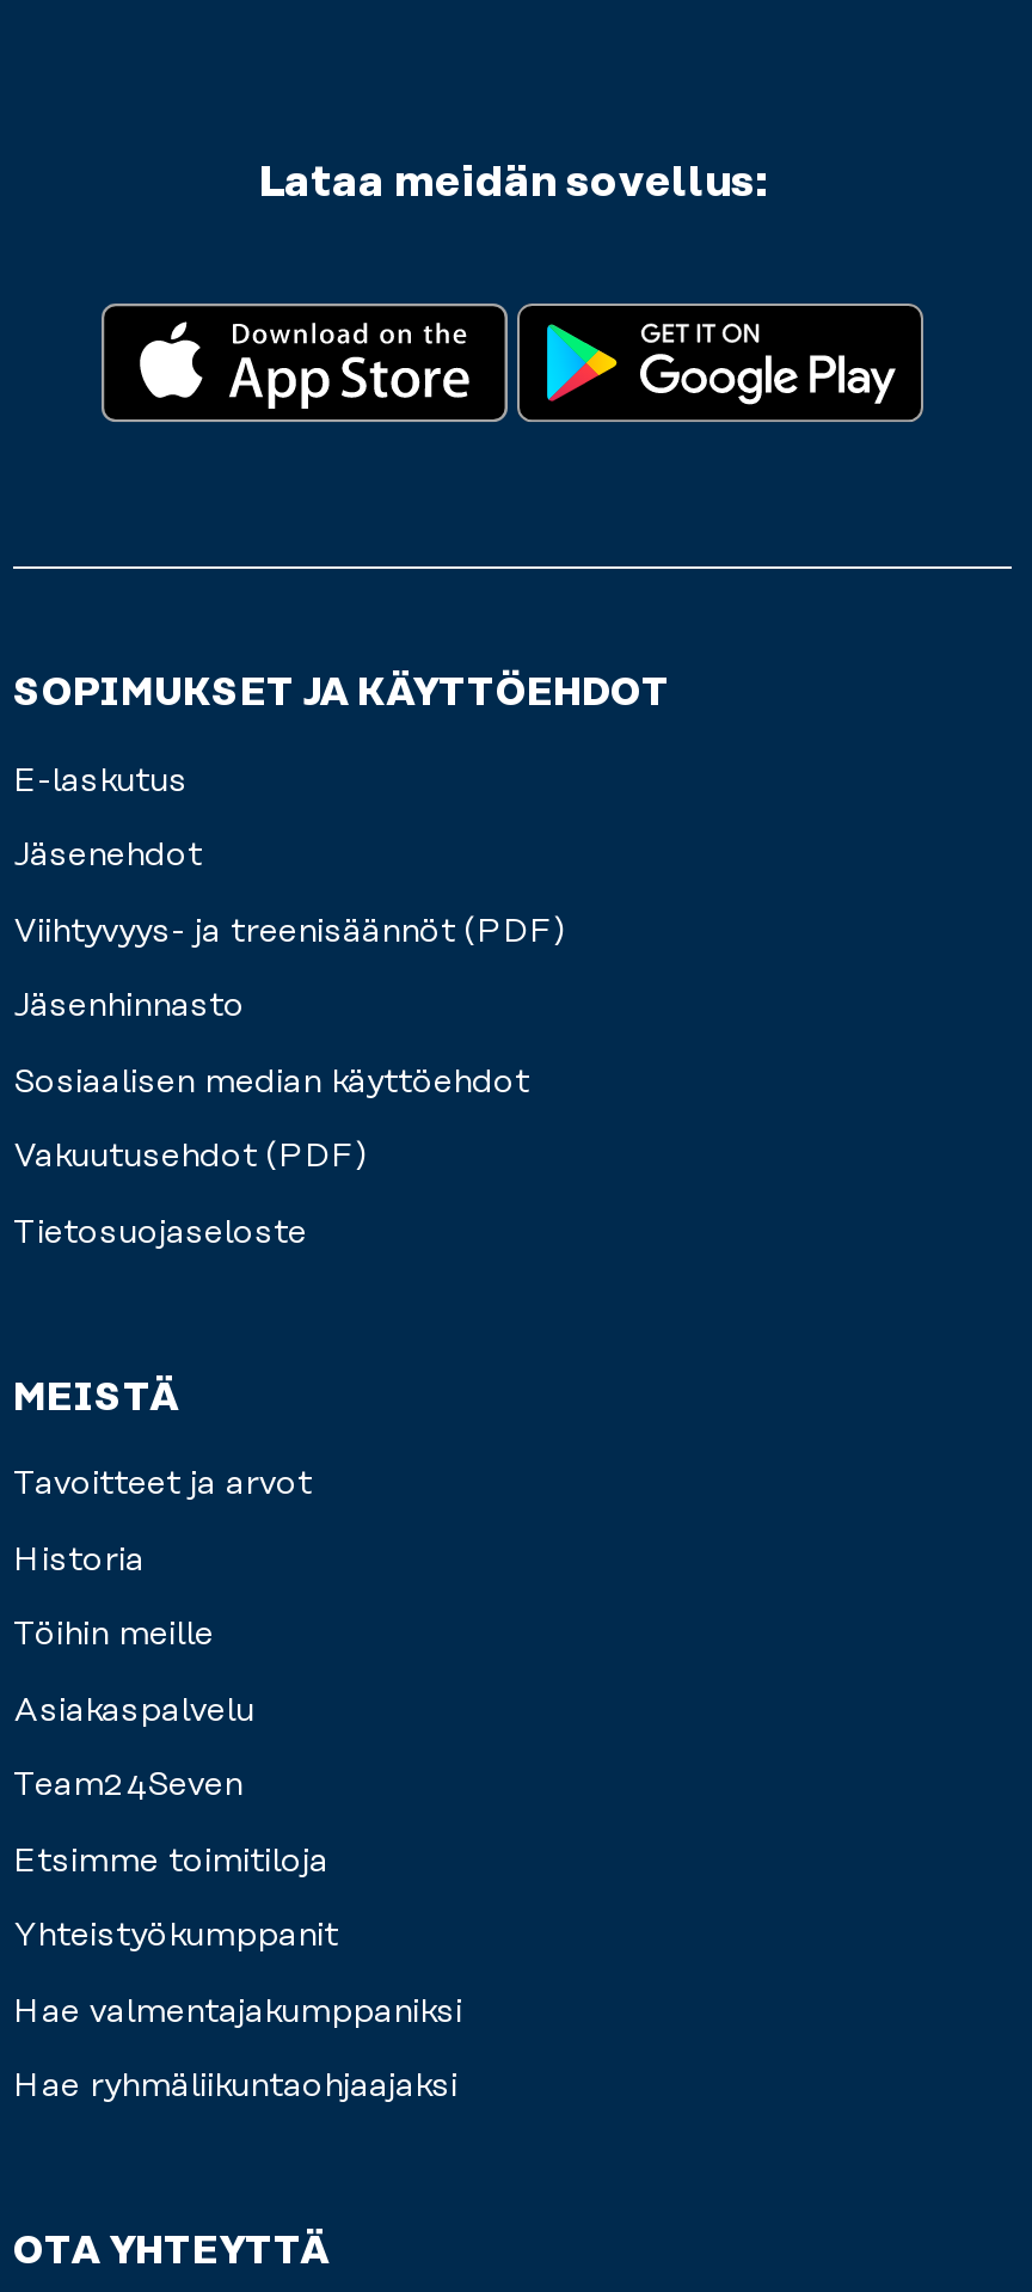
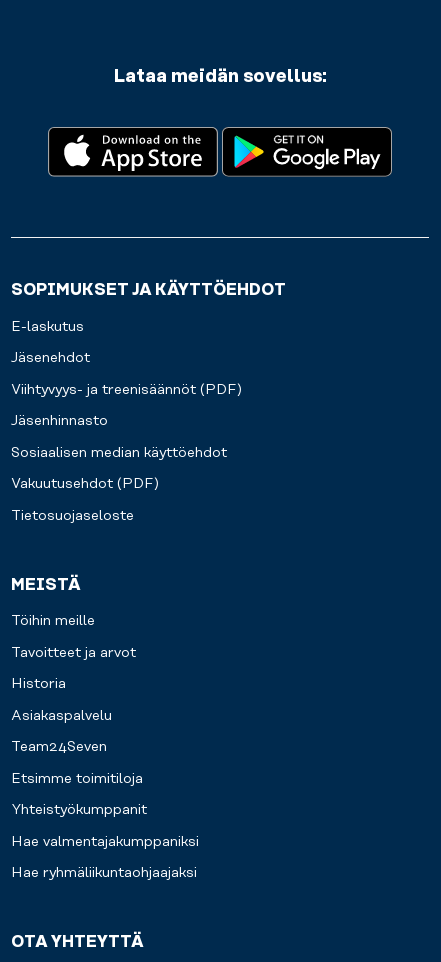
moved down: Tavoitteet ja arvot | Historia

moved up: Töihin meille
